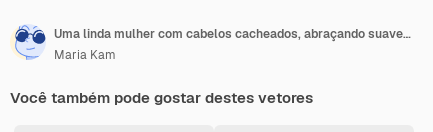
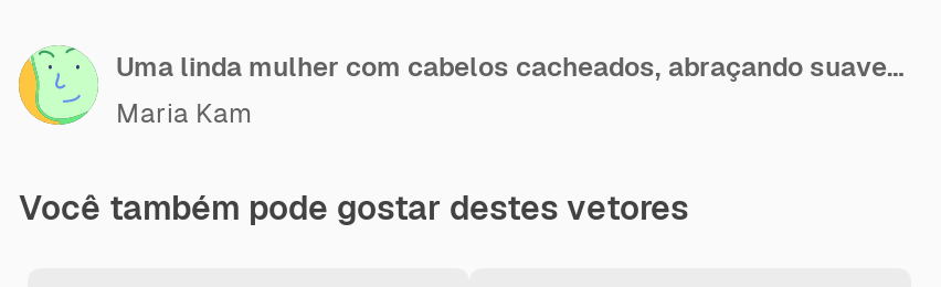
- [image]
+ [image]
